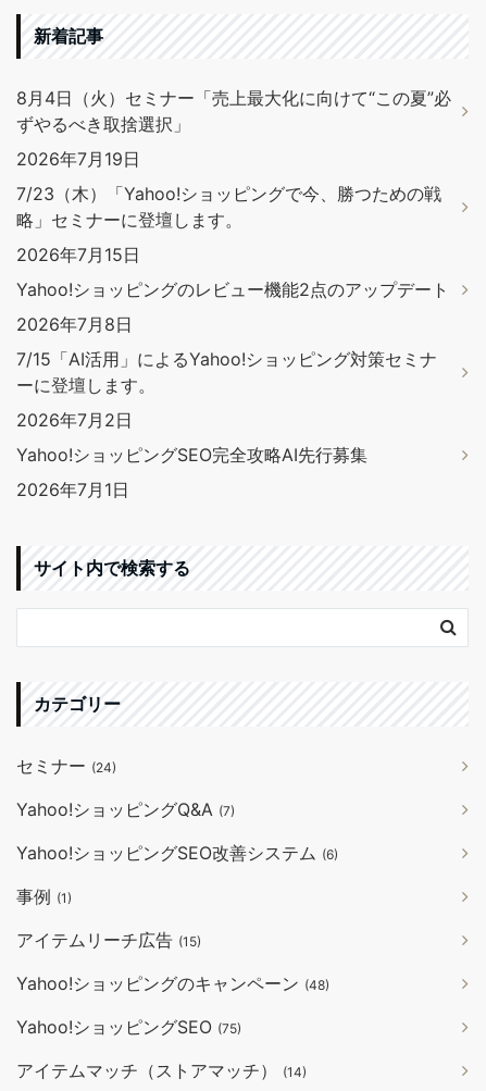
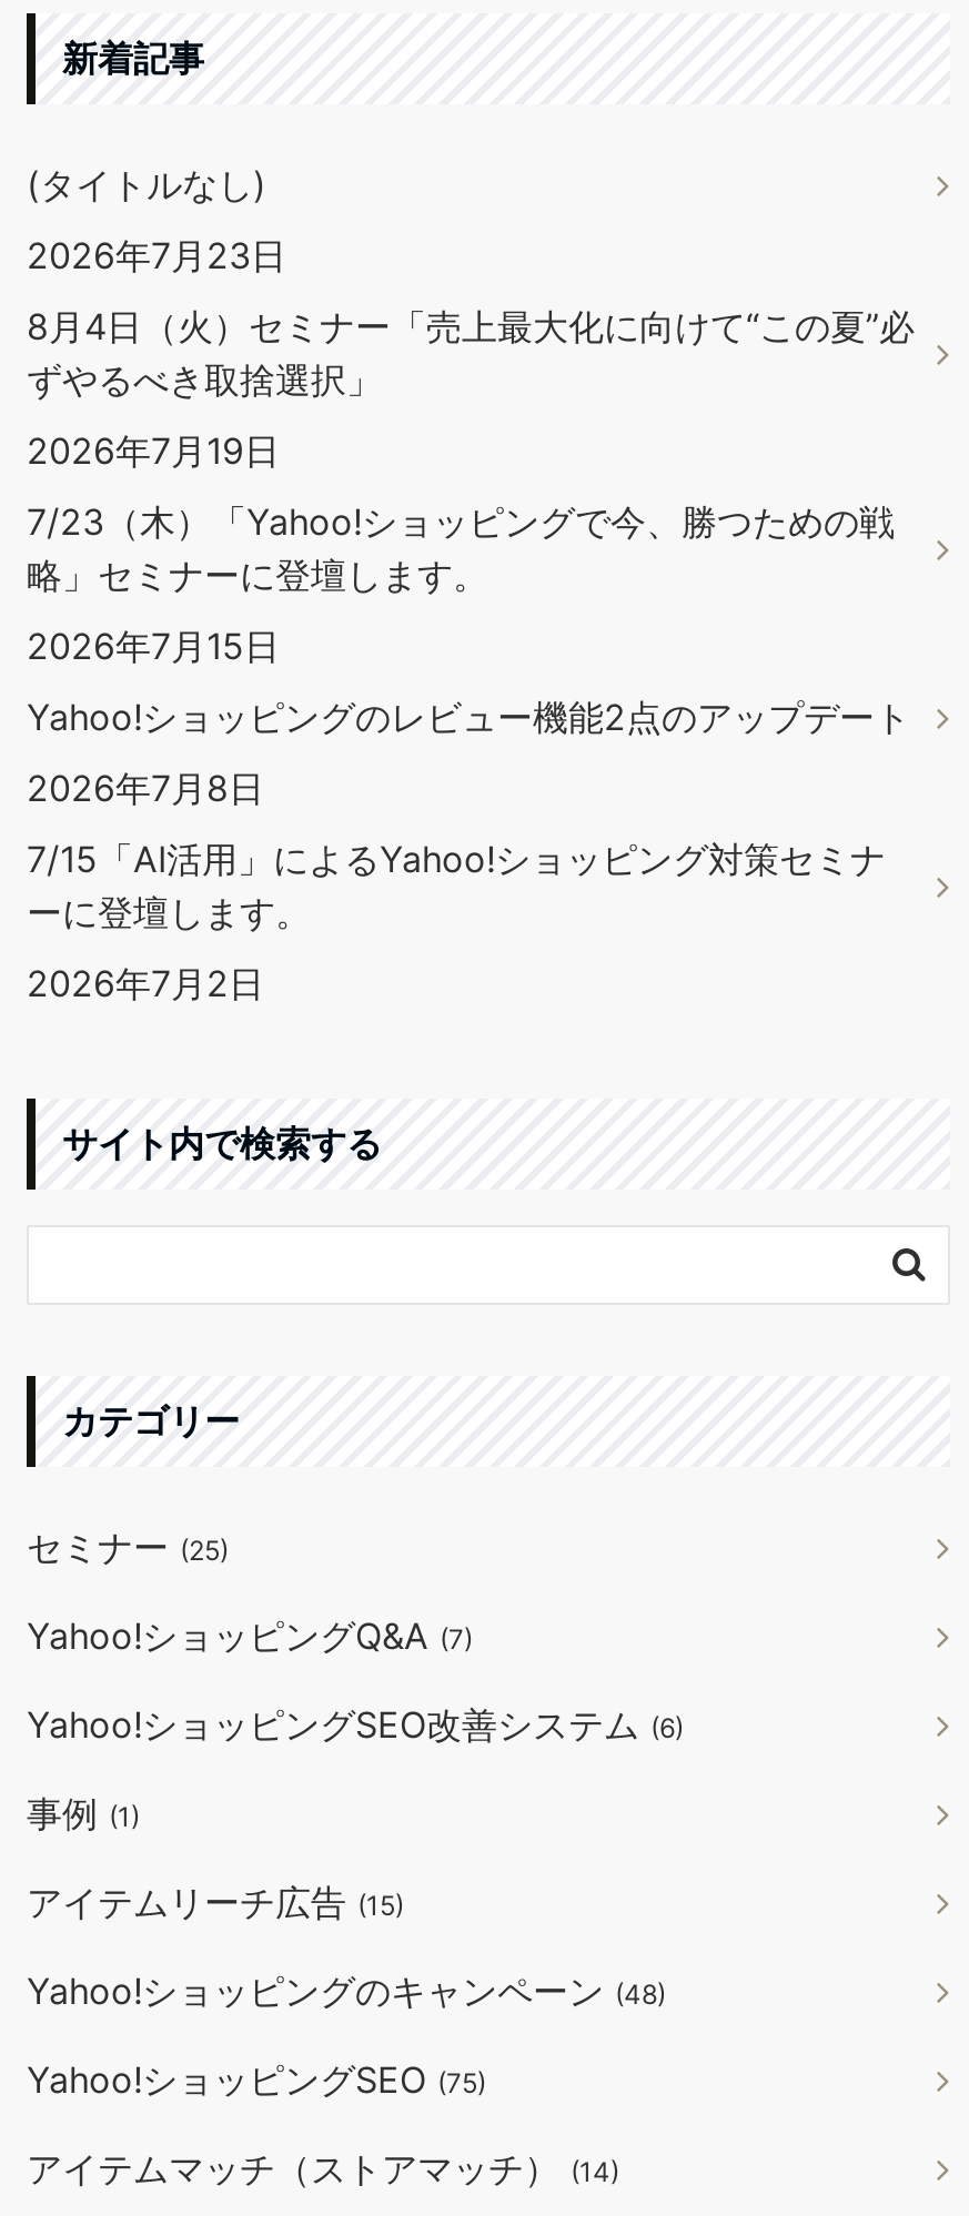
+ (タイトルなし)
+ 2026年7月23日

moved down: 8月4日（火）セミナー「売上最大化に向けて“この夏”必 | ずやるべき取捨選択」 | 2026年7月19日 | ... | ーに登壇します。 | 2026年7月2日

- Yahoo!ショッピングSEO完全攻略AI先行募集
- 2026年7月1日

- セミナー(24)
+ セミナー(25)
